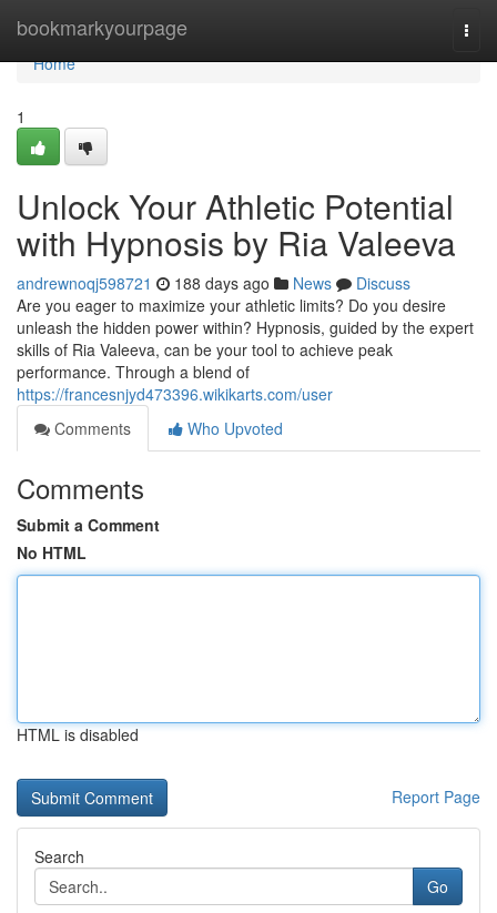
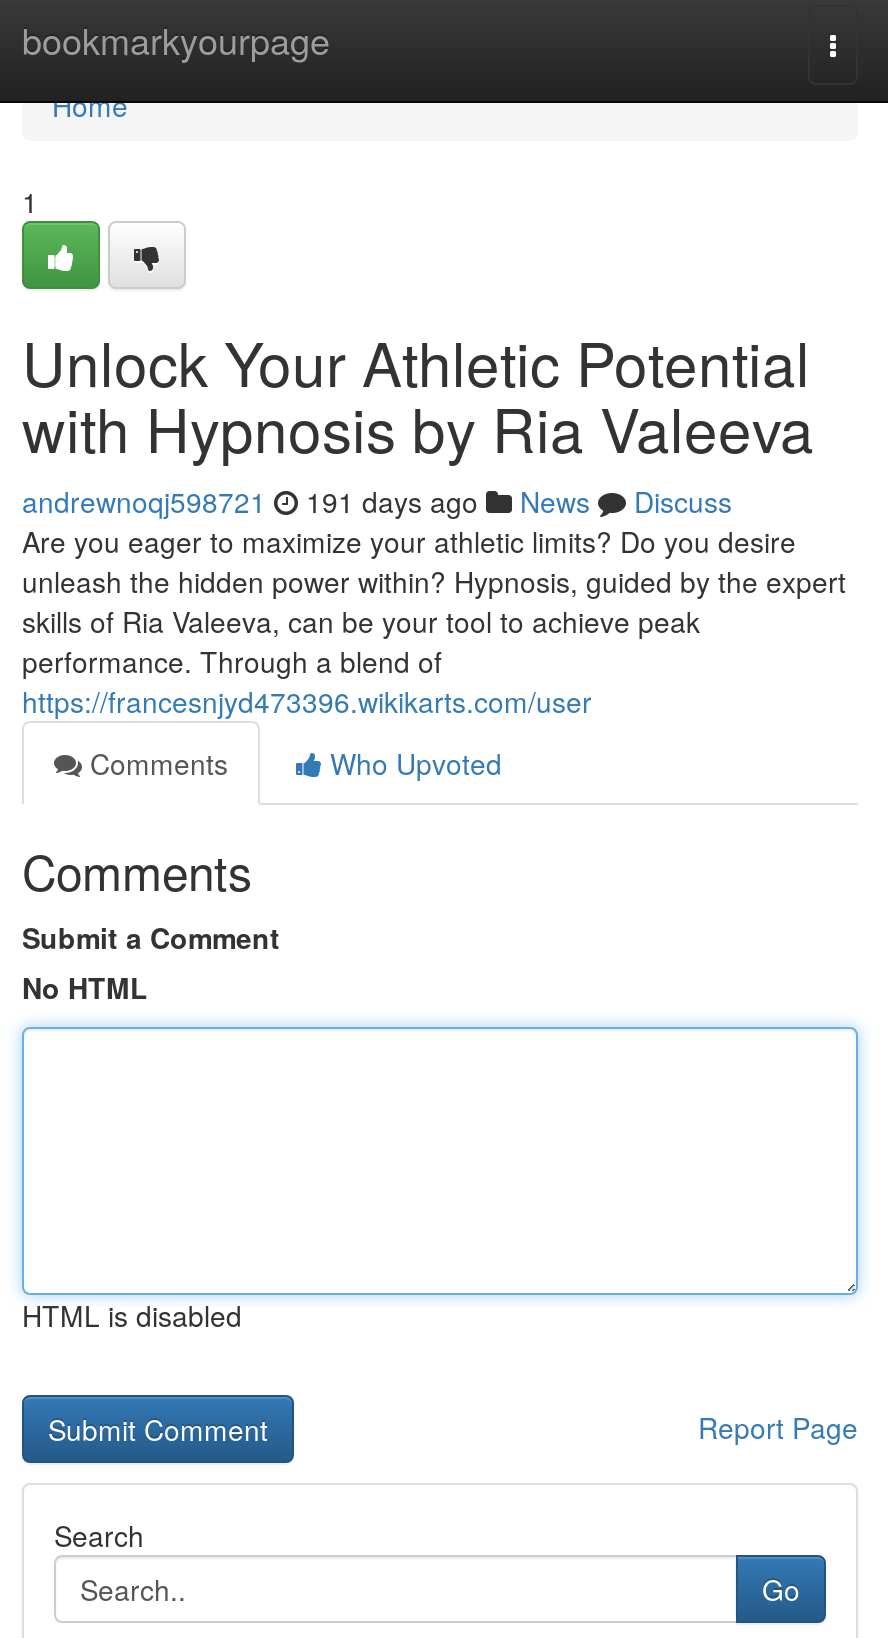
- andrewnoqj598721 188 days ago News Discuss
+ andrewnoqj598721 191 days ago News Discuss
